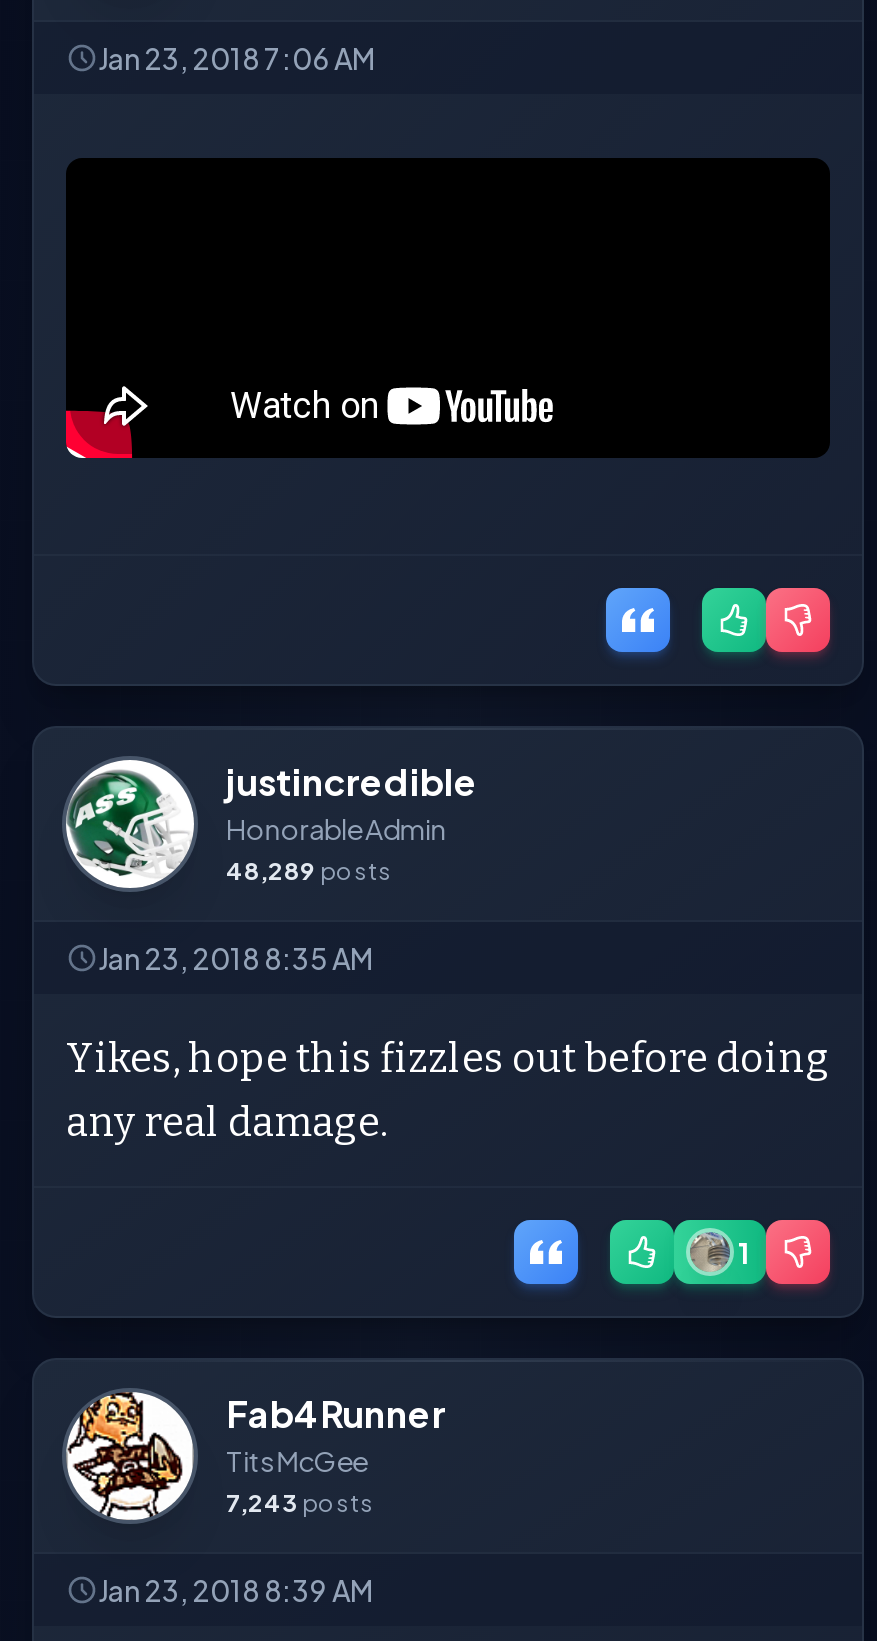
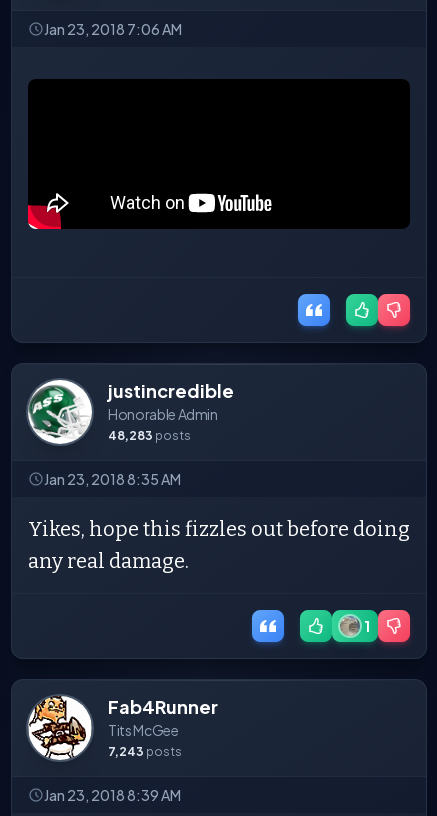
- 48,289 posts
+ 48,283 posts
